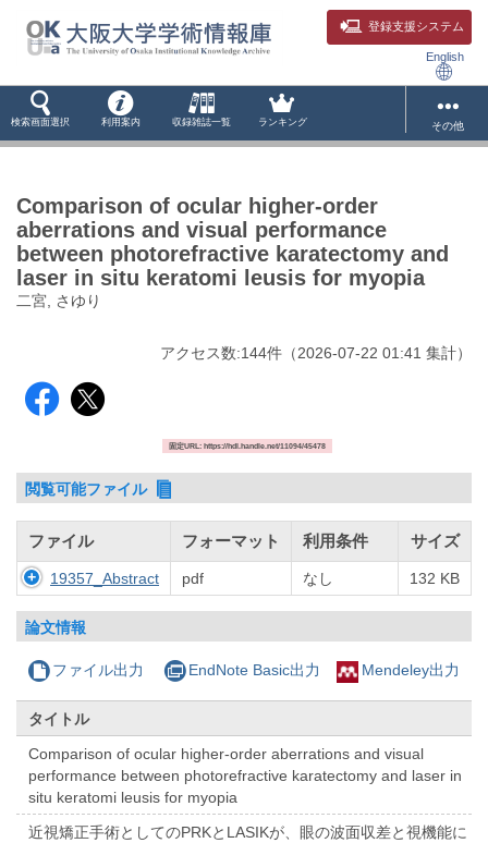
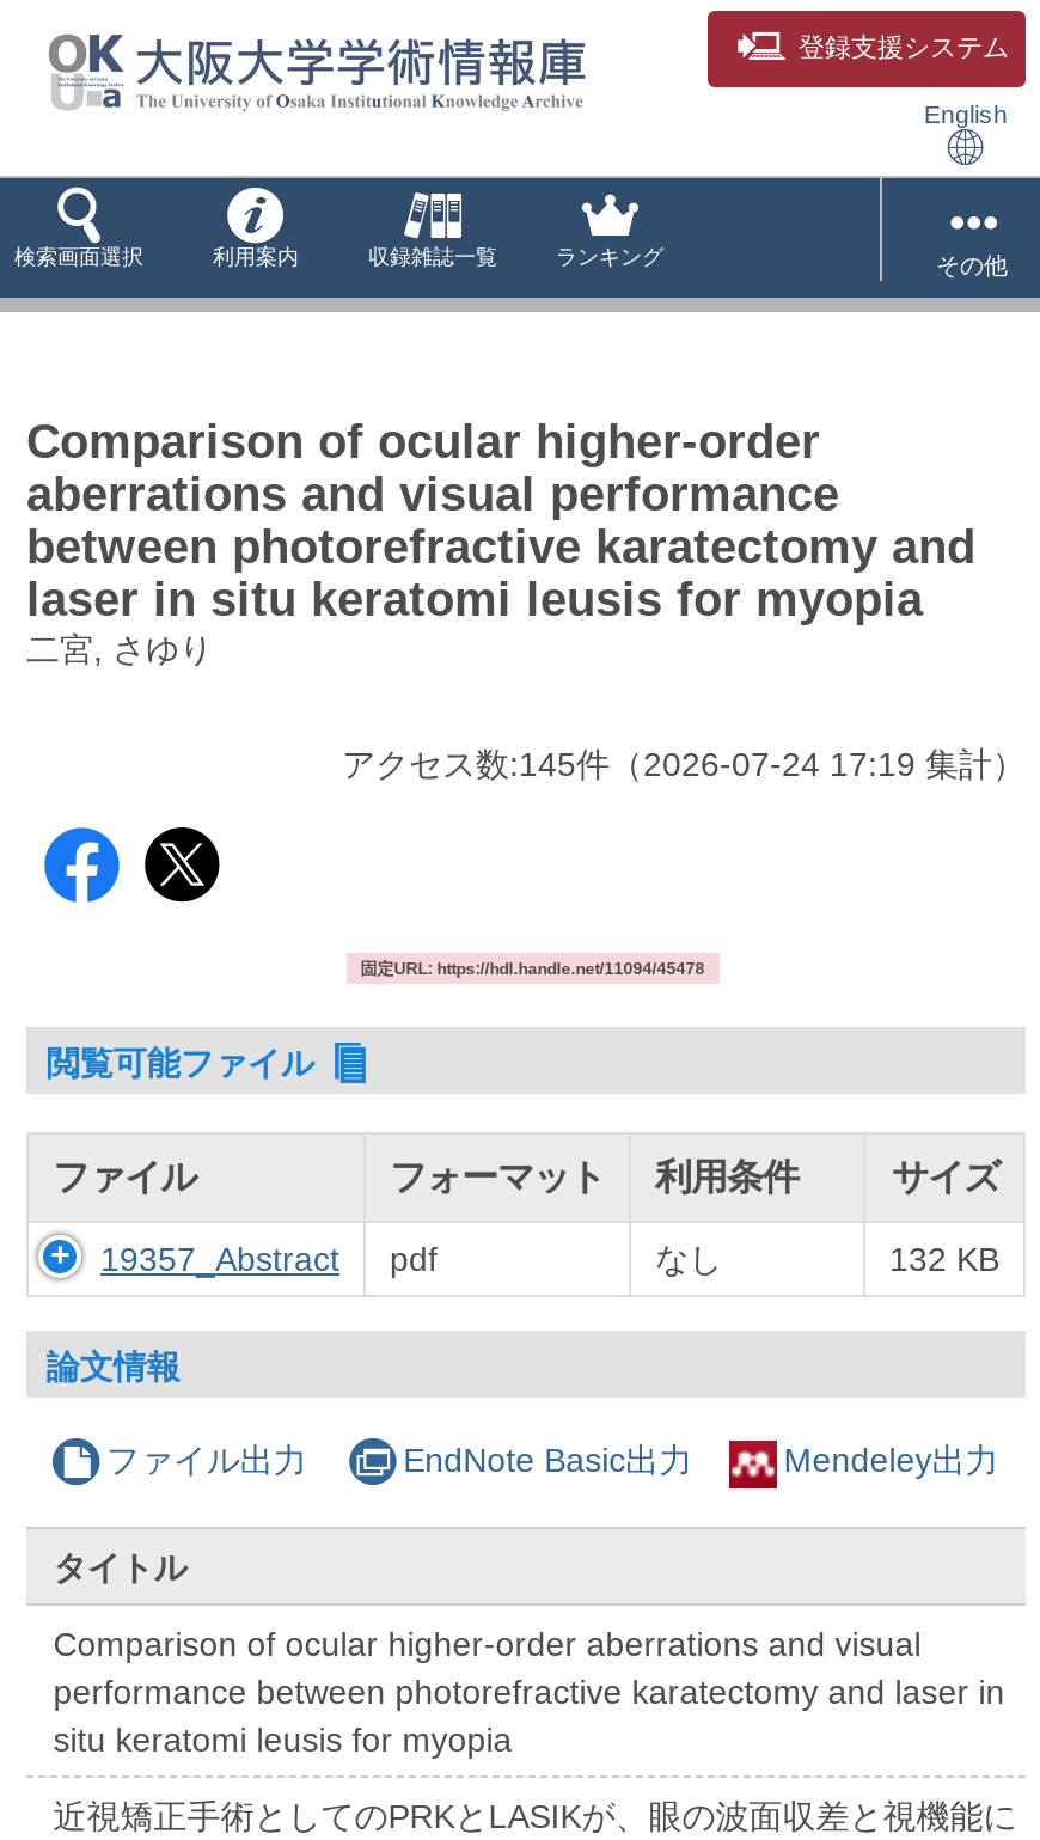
- アクセス数:144件（2026-07-22 01:41 集計）
+ アクセス数:145件（2026-07-24 17:19 集計）
